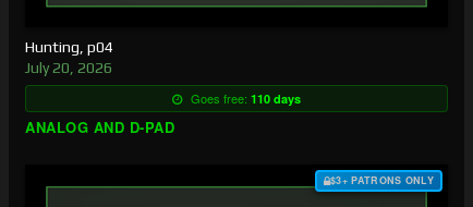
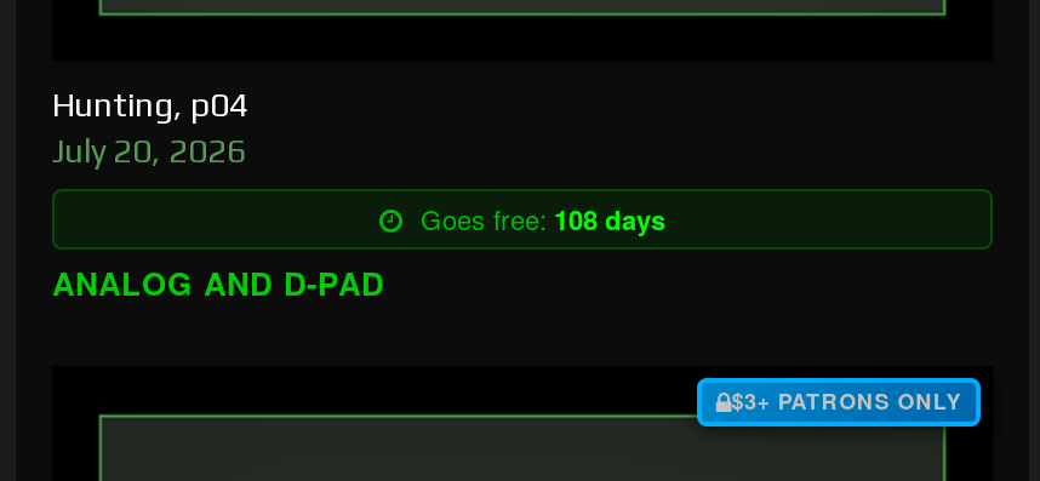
- Goes free: 110 days
+ Goes free: 108 days
